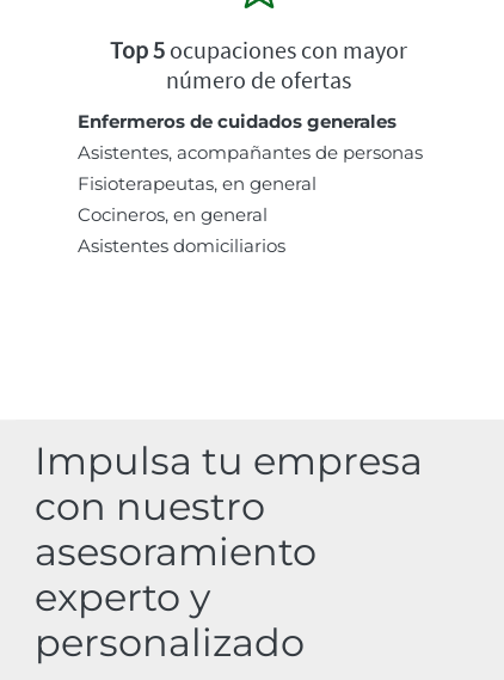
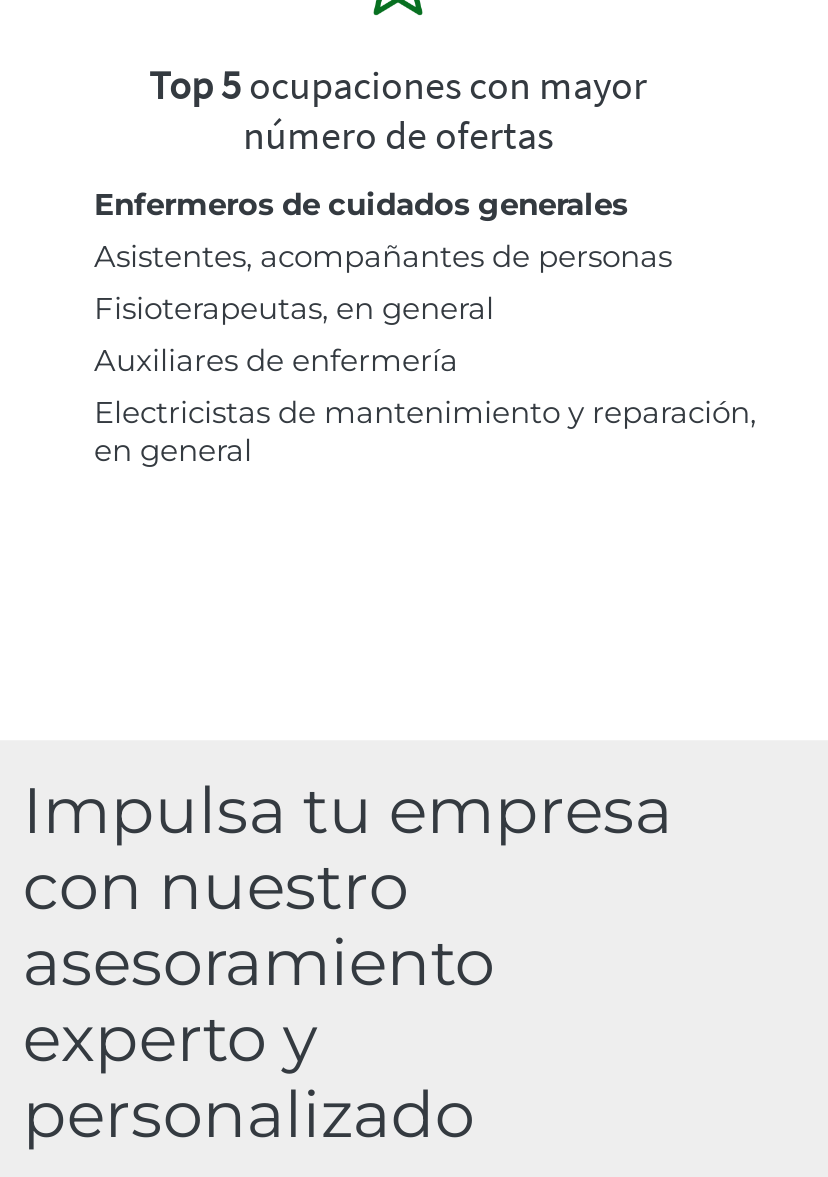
- Cocineros, en general
- Asistentes domiciliarios
+ Auxiliares de enfermería
+ Electricistas de mantenimiento y reparación,
+ en general
